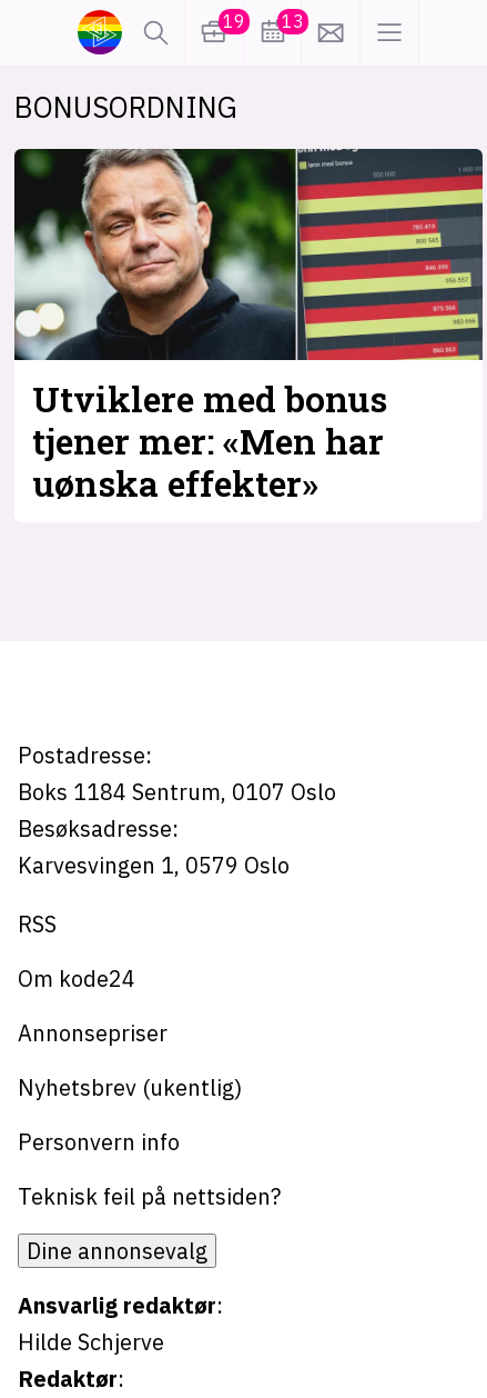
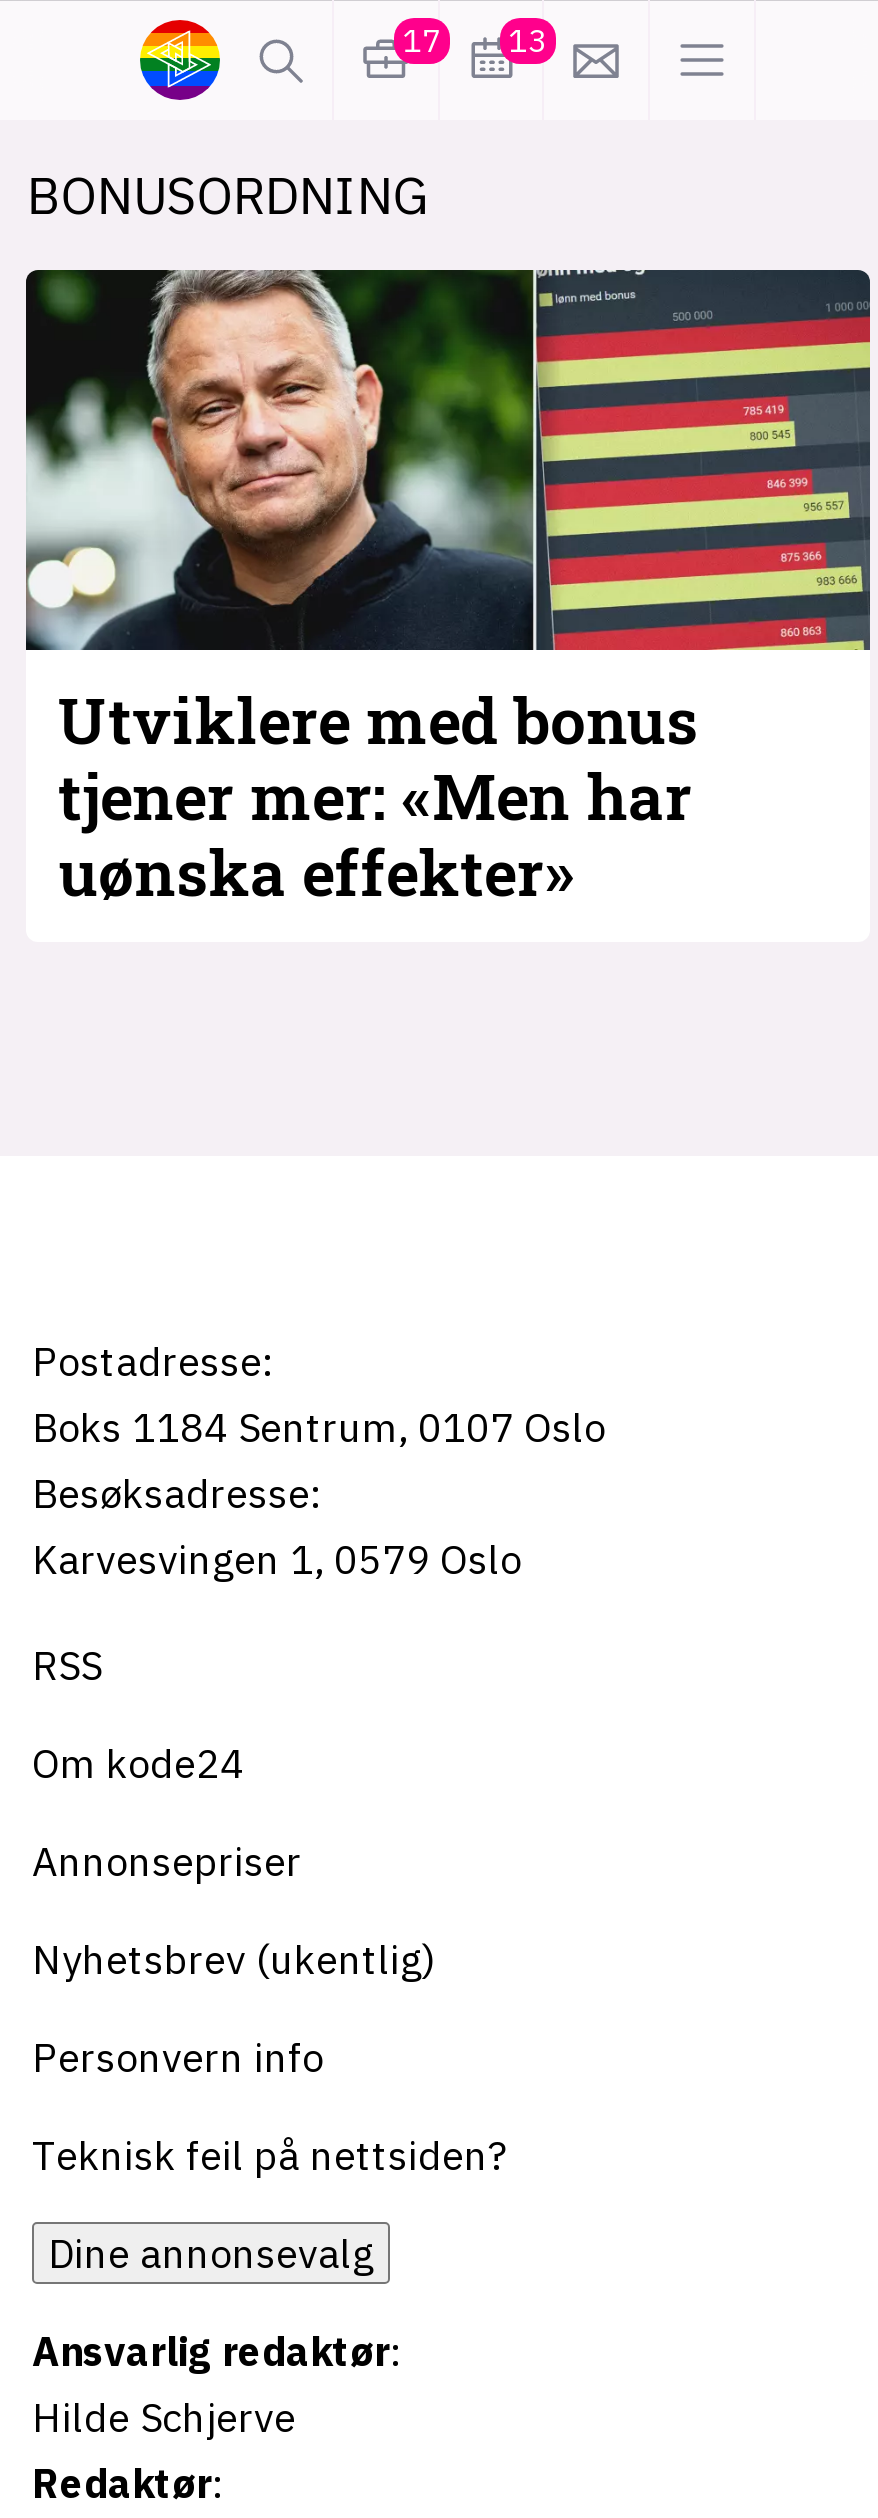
- 19 13
+ 17 13
